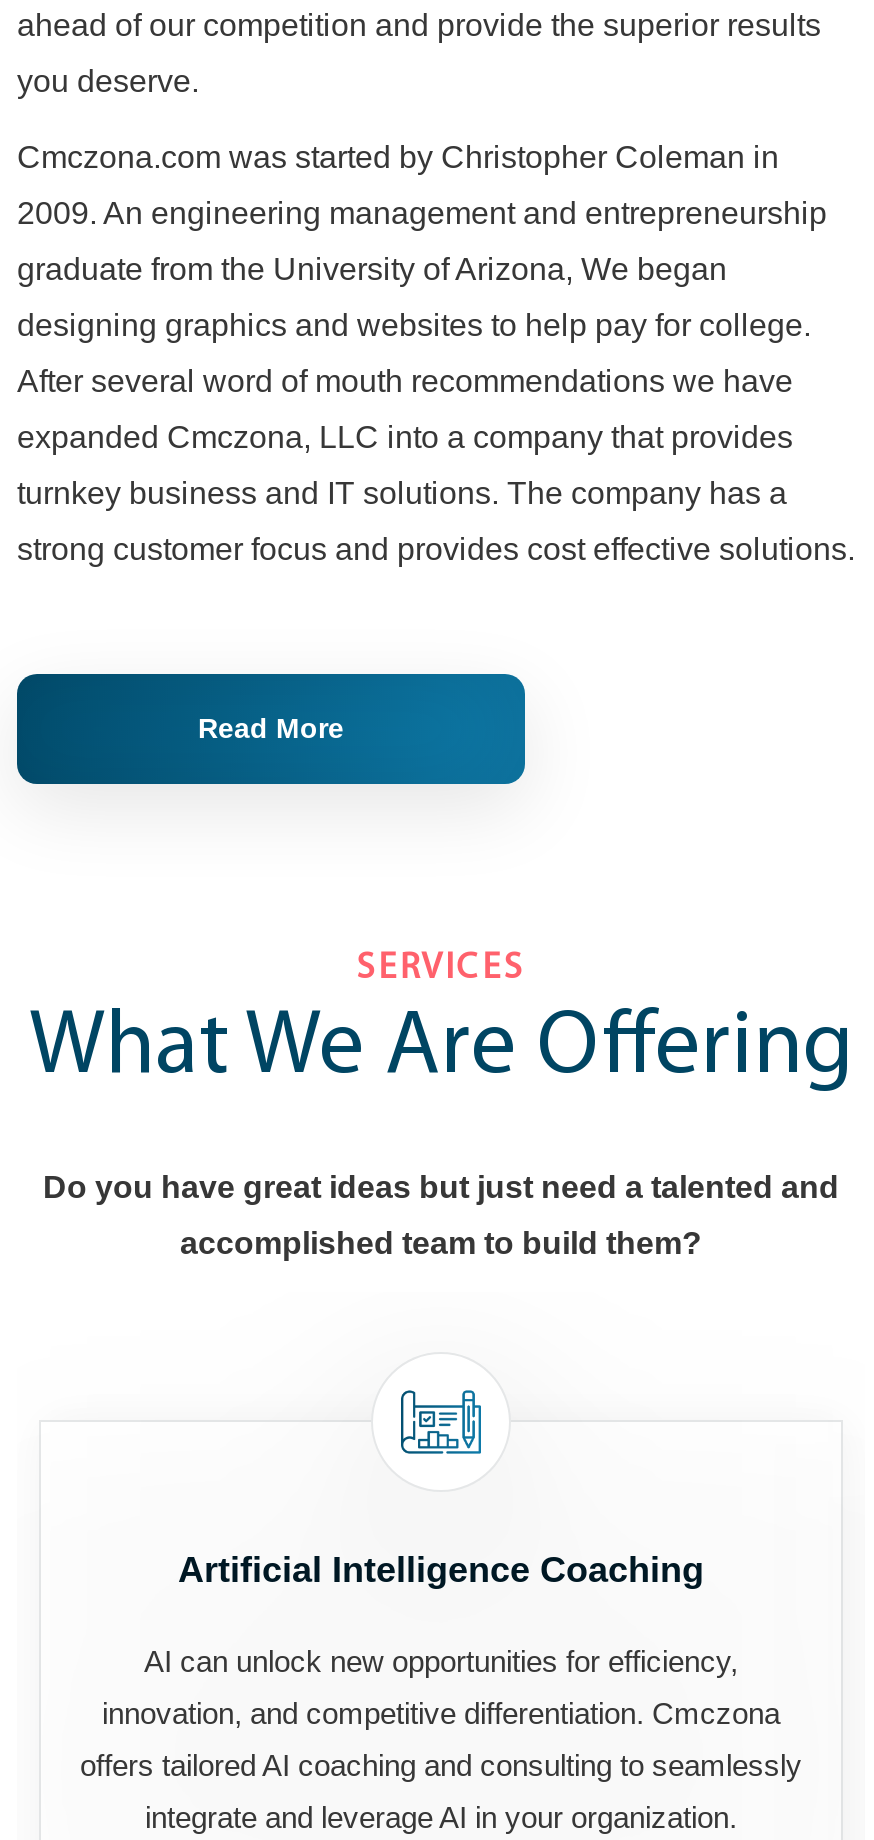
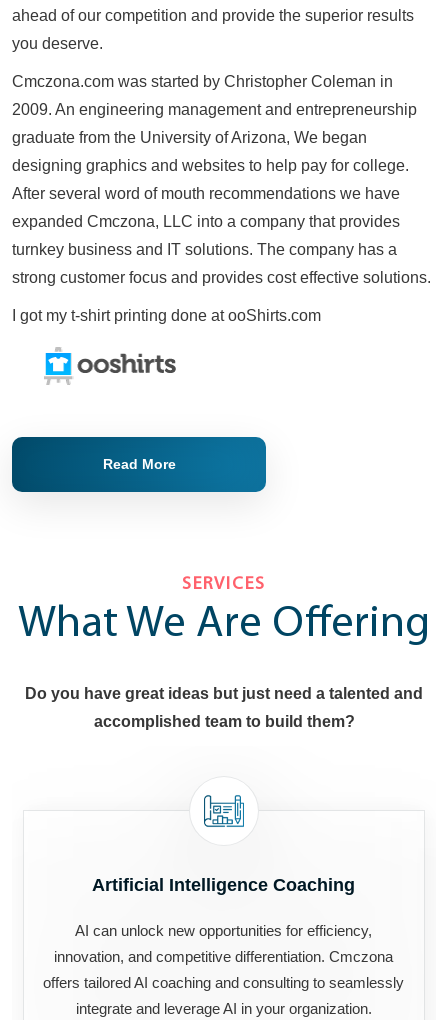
+ I got my t-shirt printing done at ooShirts.com

+ [image]
